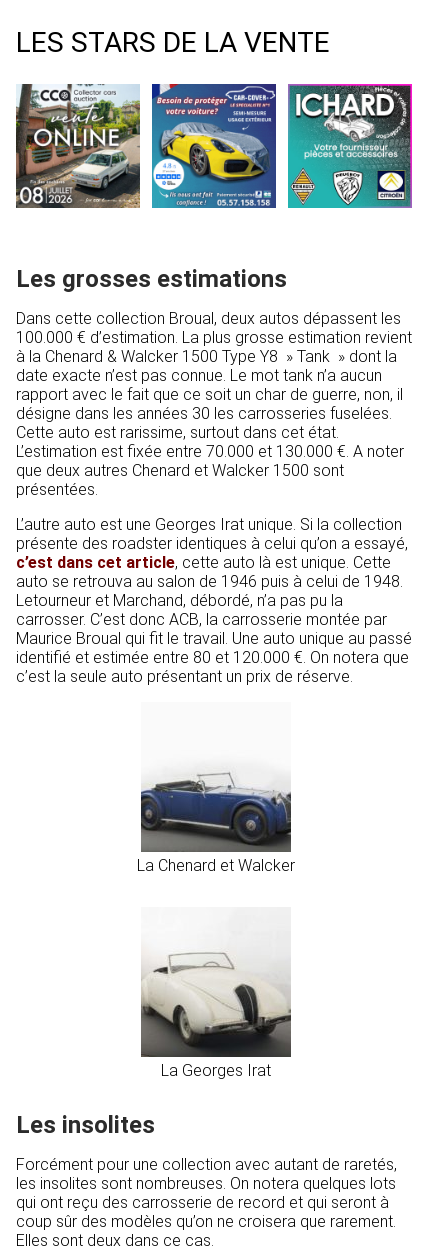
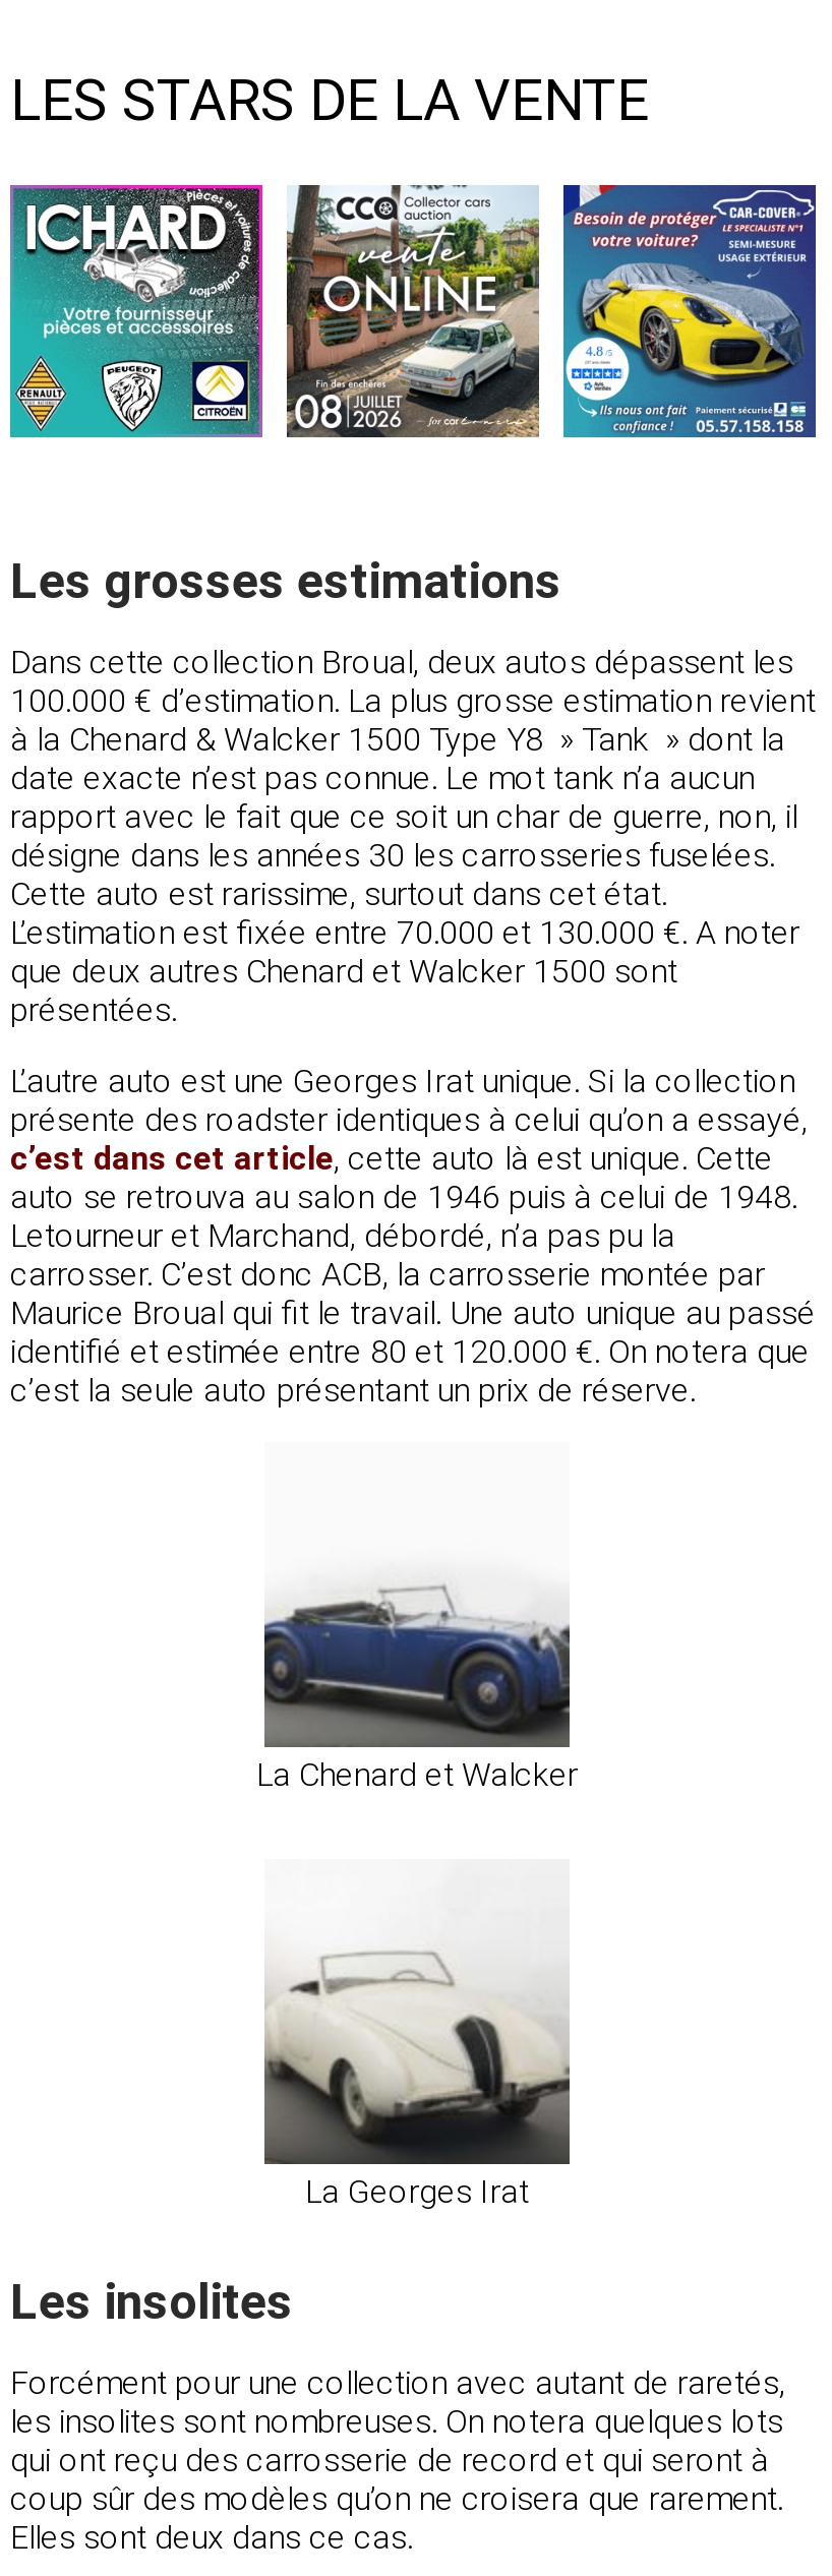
- [image]
+ [image]

- [image]
+ [image]

- [image]
+ [image]
